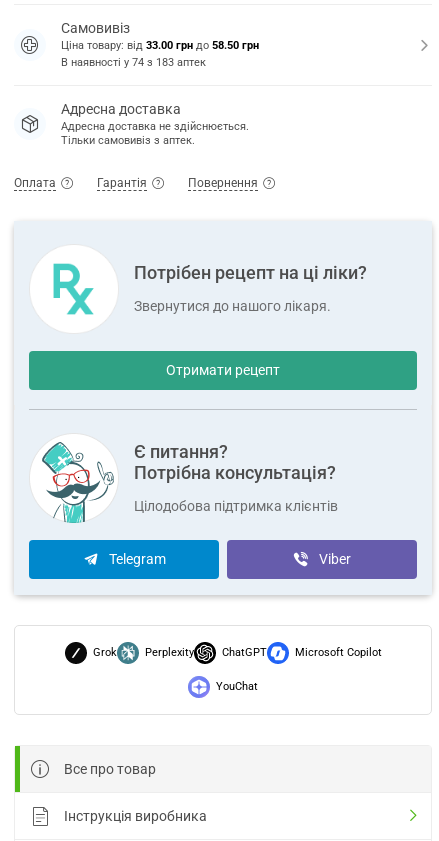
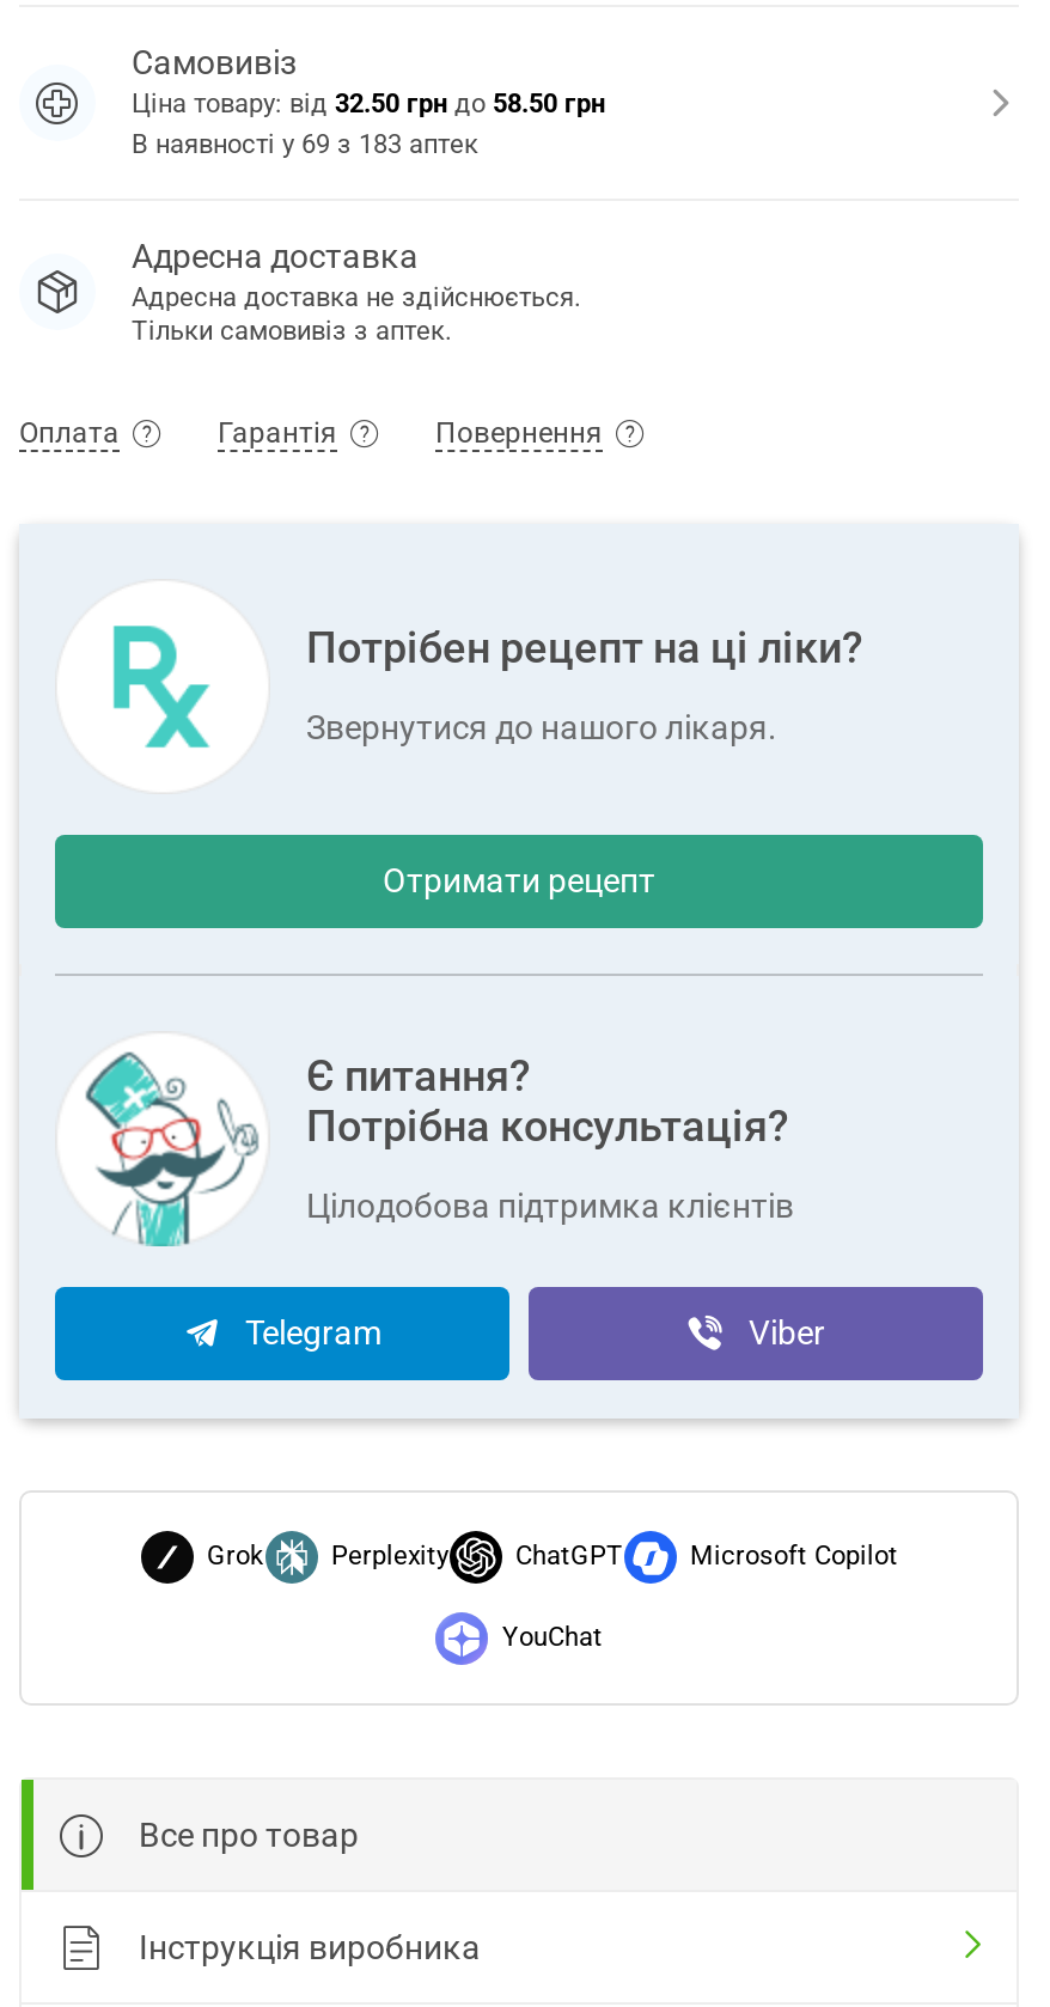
- Ціна товару: від 33.00 грн до 58.50 грн
+ Ціна товару: від 32.50 грн до 58.50 грн

- В наявності у 74 з 183 аптек
+ В наявності у 69 з 183 аптек
